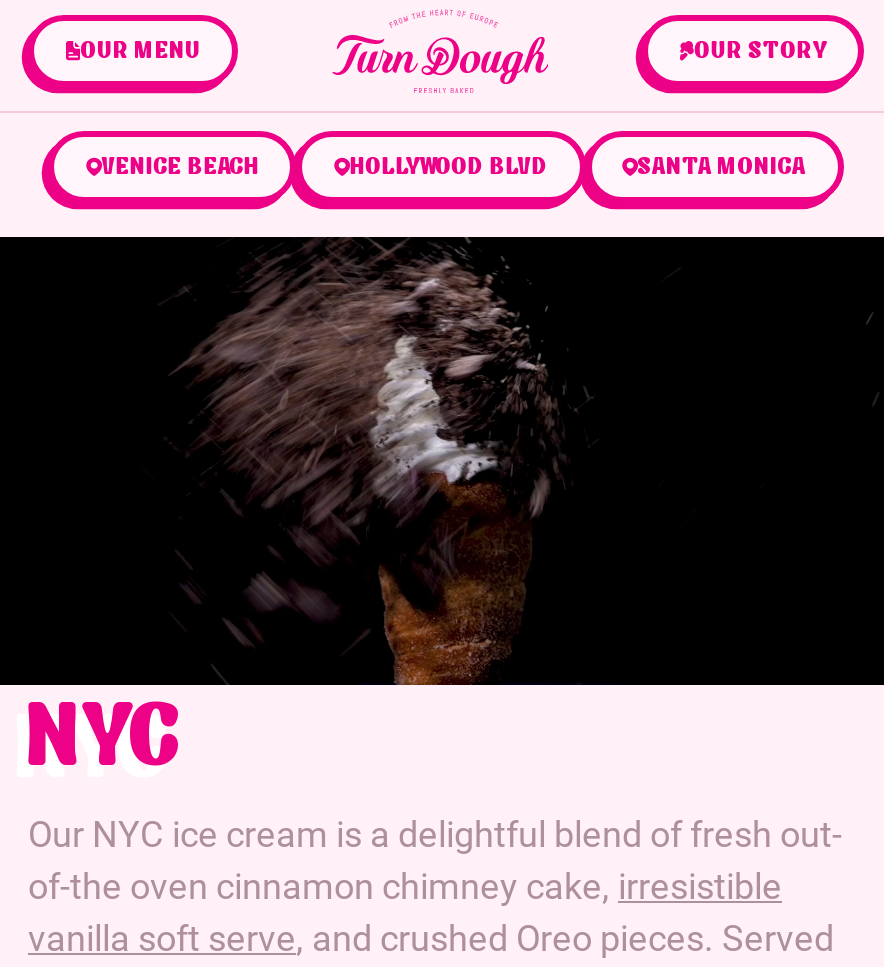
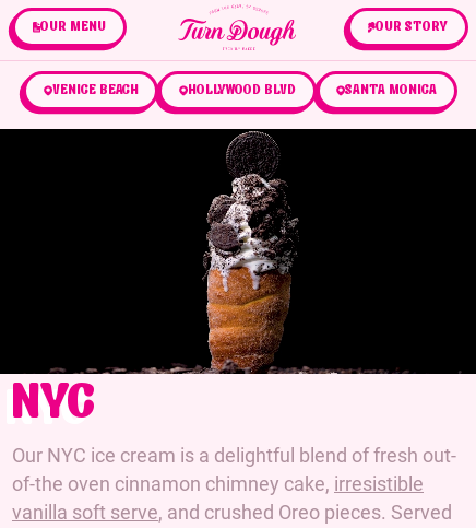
- [image]
+ [image]
